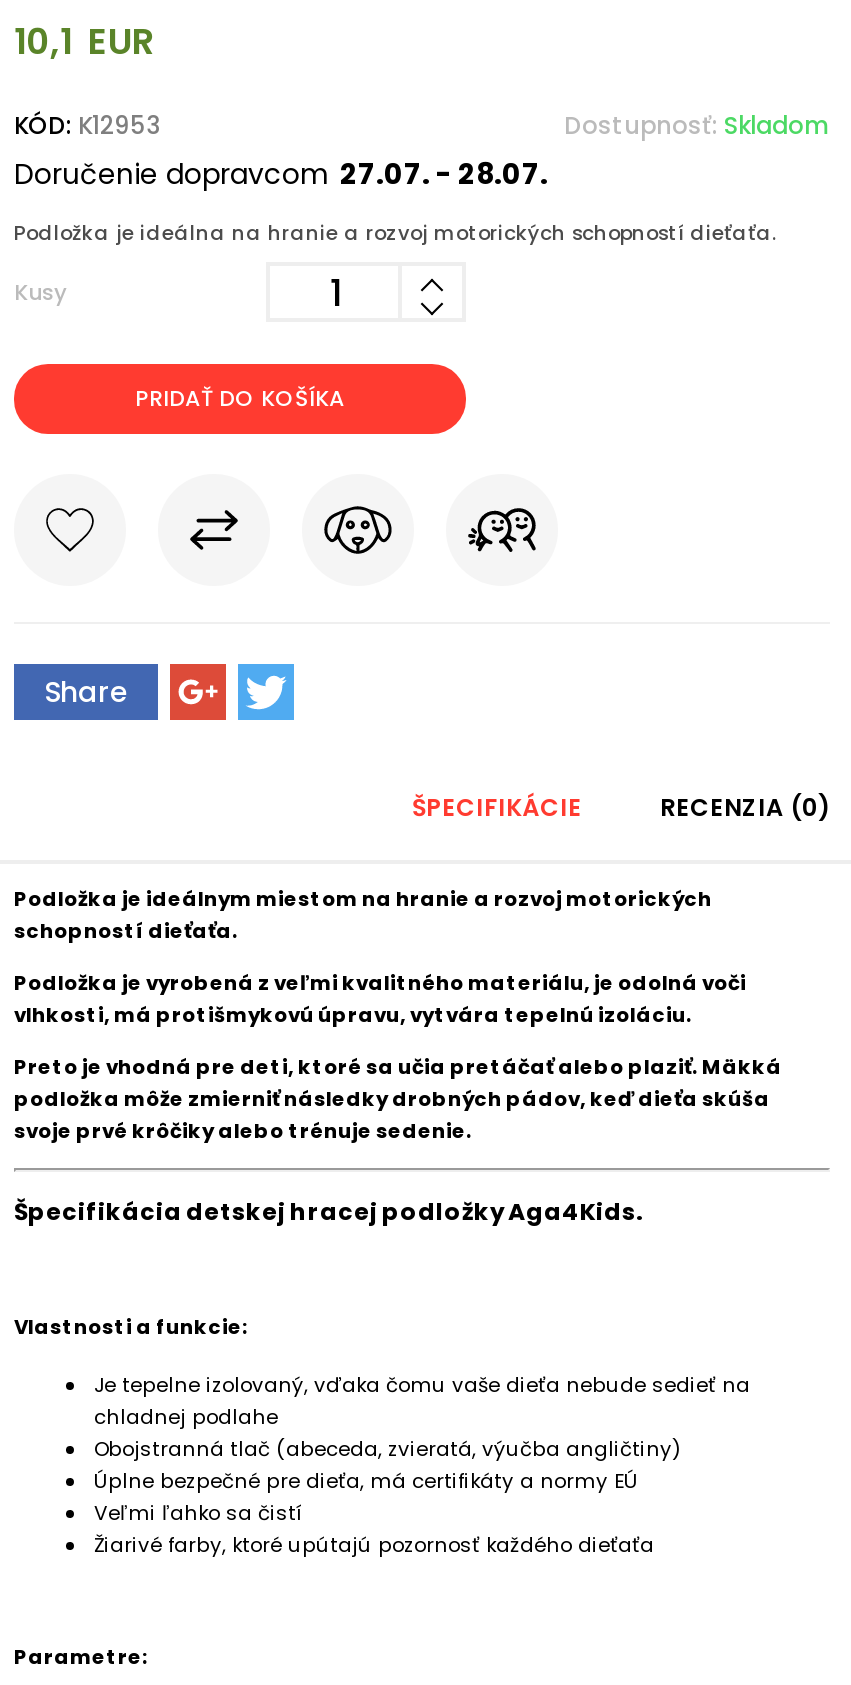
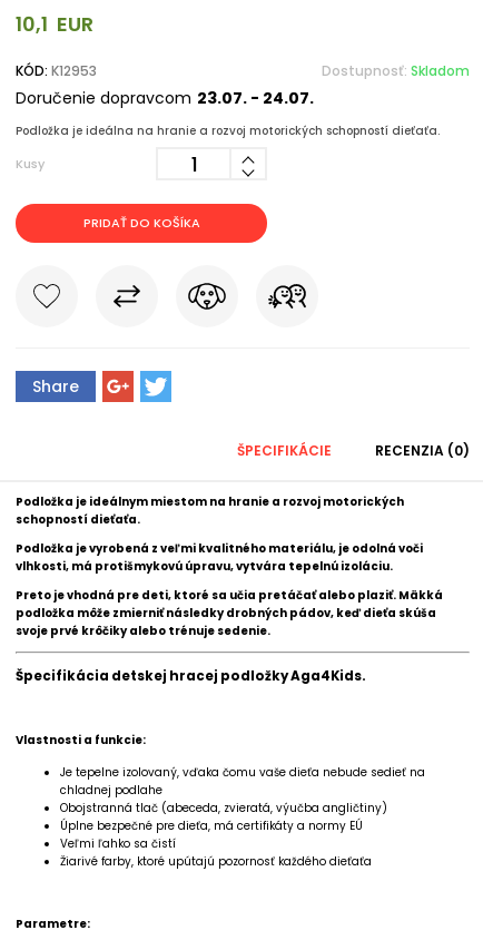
- Doručenie dopravcom 27.07. - 28.07.
+ Doručenie dopravcom 23.07. - 24.07.
